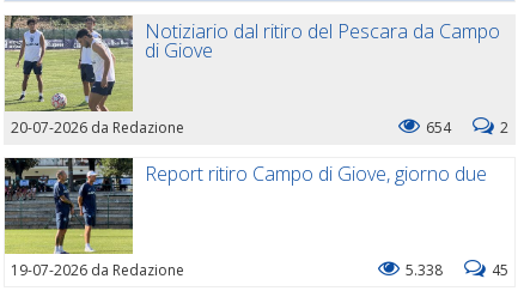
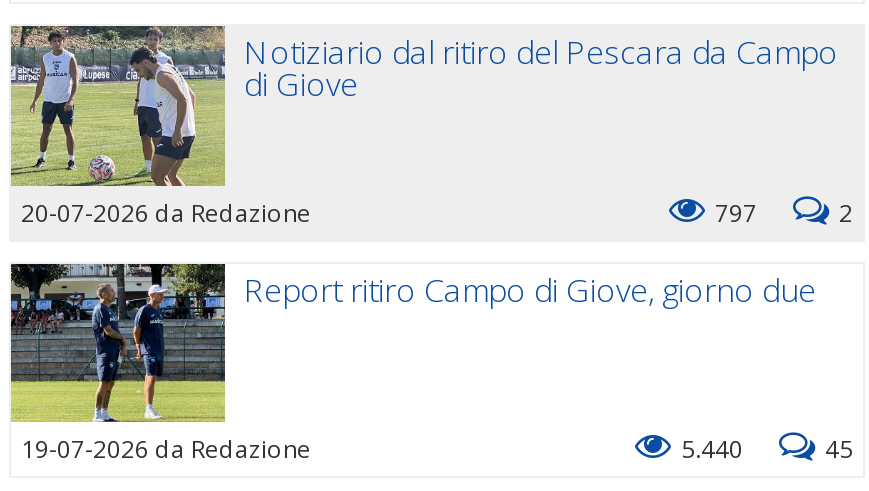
- 654
+ 797

- 5.338
+ 5.440
